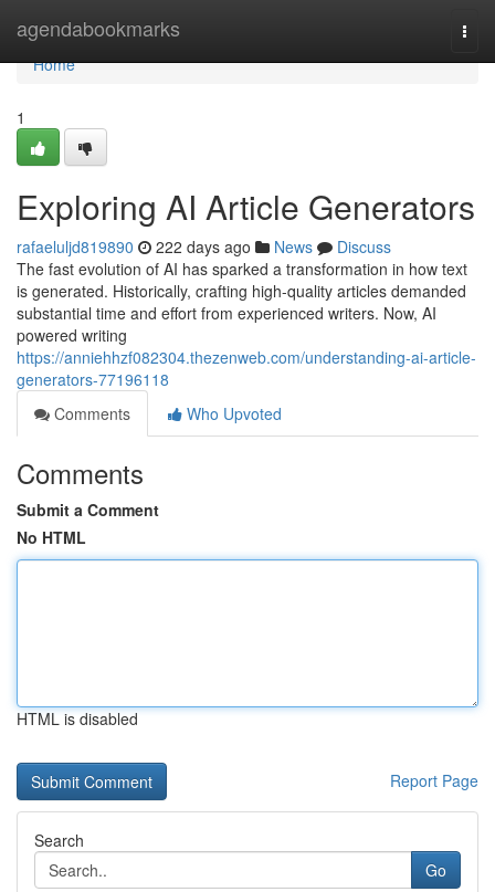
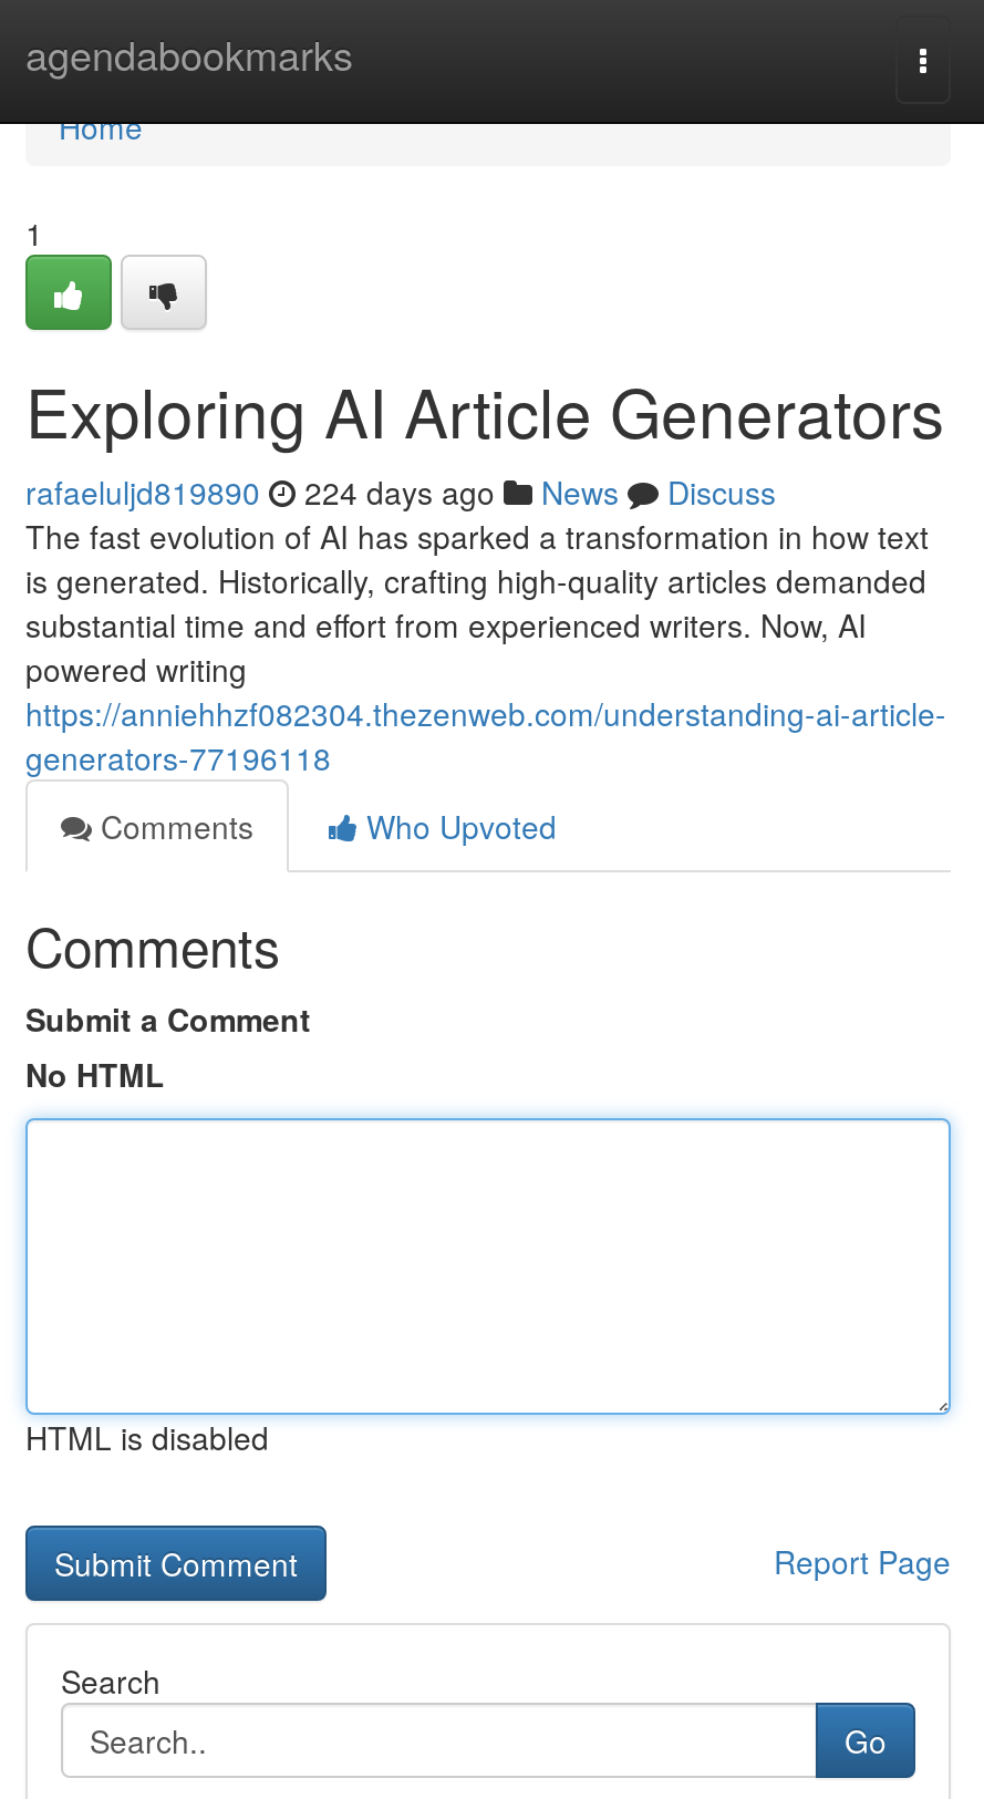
- rafaeluljd819890 222 days ago News Discuss
+ rafaeluljd819890 224 days ago News Discuss
